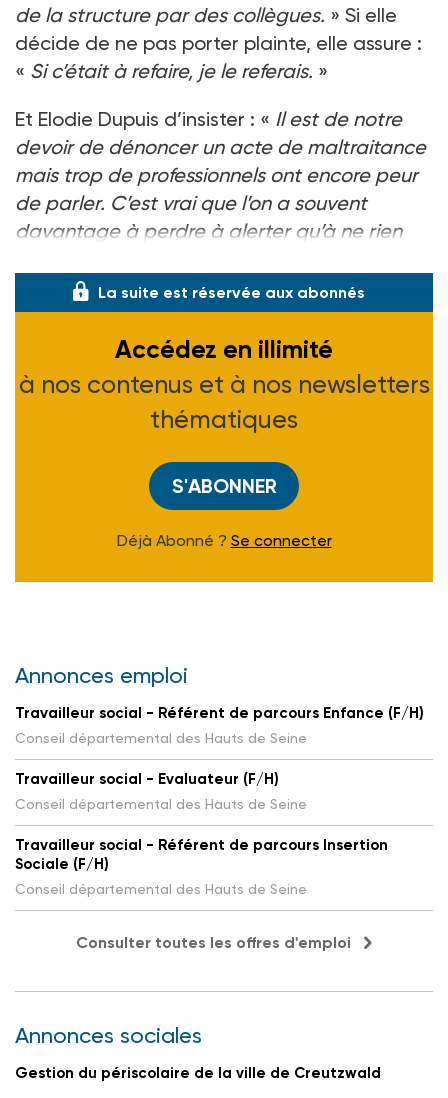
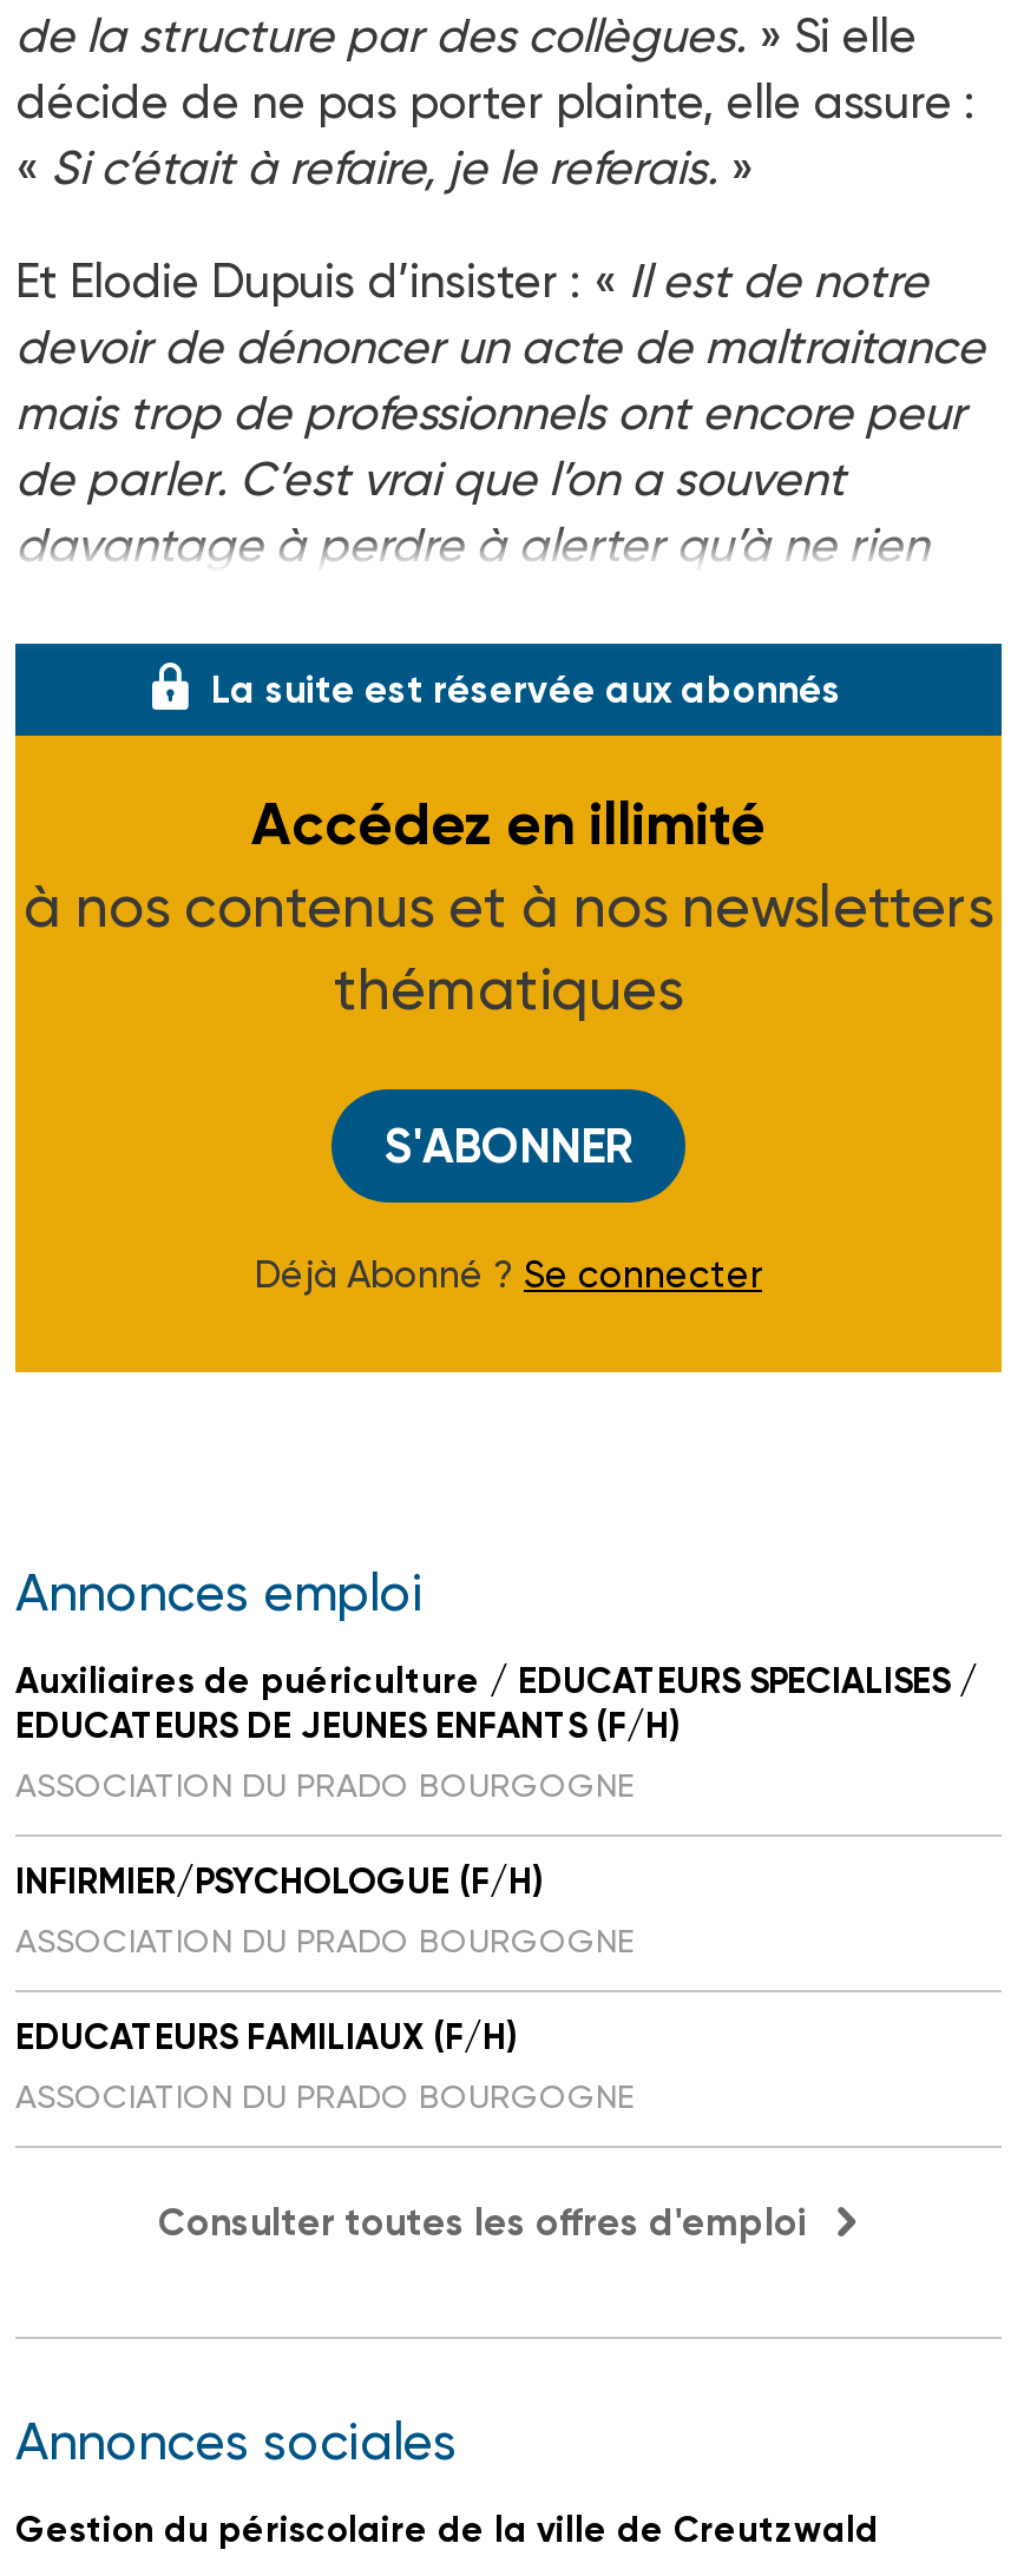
- Travailleur social - Référent de parcours Enfance (F/H)
- Conseil départemental des Hauts de Seine
+ Auxiliaires de puériculture / EDUCATEURS SPECIALISES /
+ EDUCATEURS DE JEUNES ENFANTS (F/H)
+ ASSOCIATION DU PRADO BOURGOGNE

- Travailleur social - Evaluateur (F/H)
- Conseil départemental des Hauts de Seine
+ INFIRMIER/PSYCHOLOGUE (F/H)
+ ASSOCIATION DU PRADO BOURGOGNE

- Travailleur social - Référent de parcours Insertion
- Sociale (F/H)
- Conseil départemental des Hauts de Seine
+ EDUCATEURS FAMILIAUX (F/H)
+ ASSOCIATION DU PRADO BOURGOGNE
